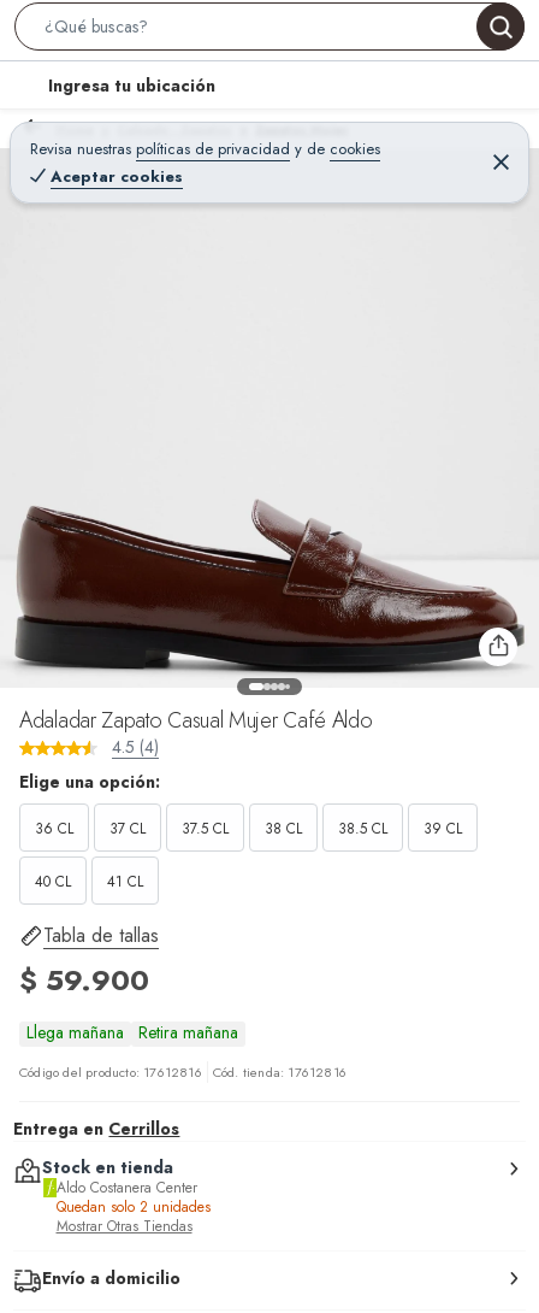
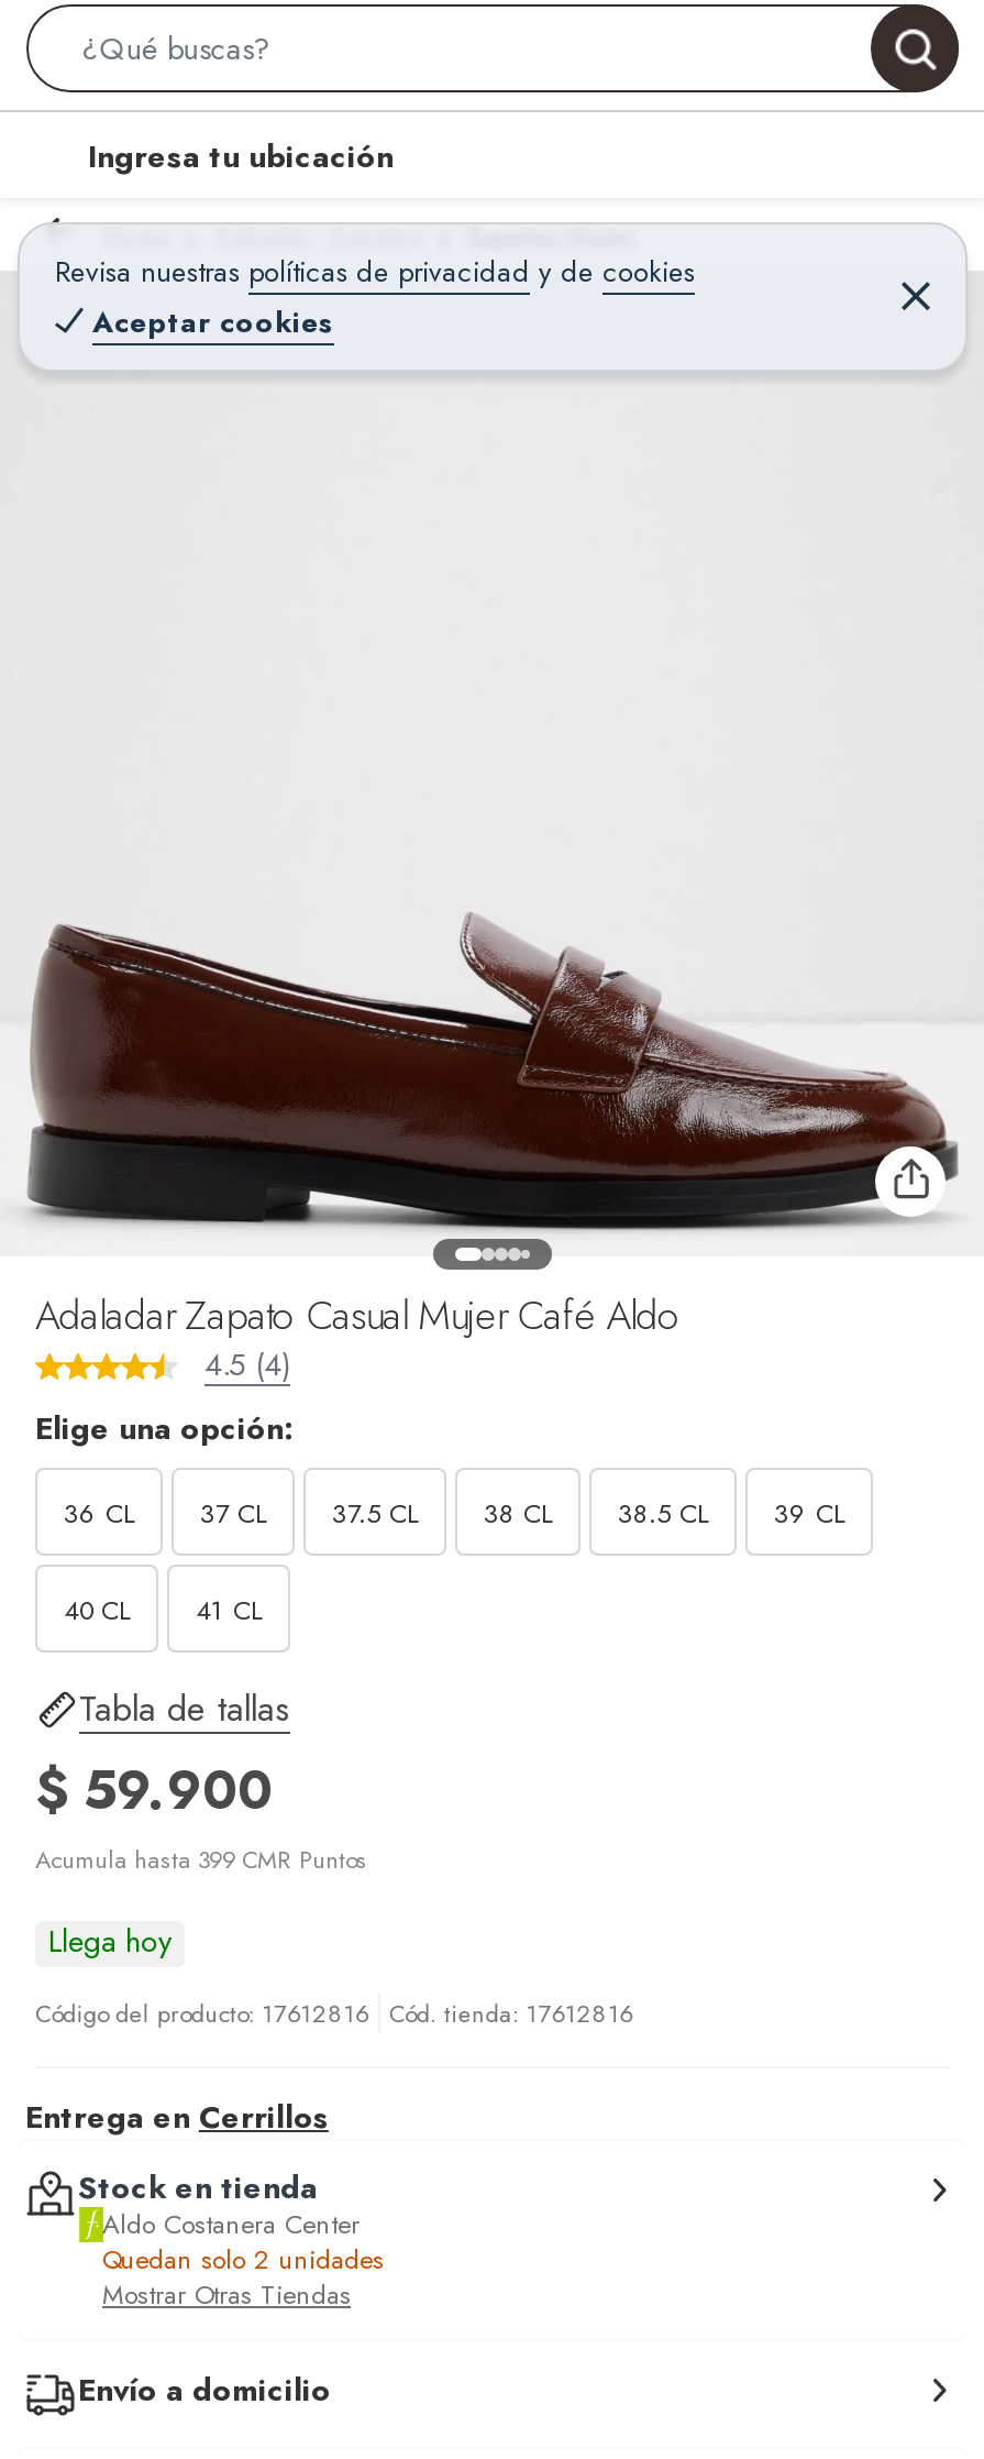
- Llega mañana Retira mañana
+ Acumula hasta 399 CMR Puntos
+ Llega hoy
